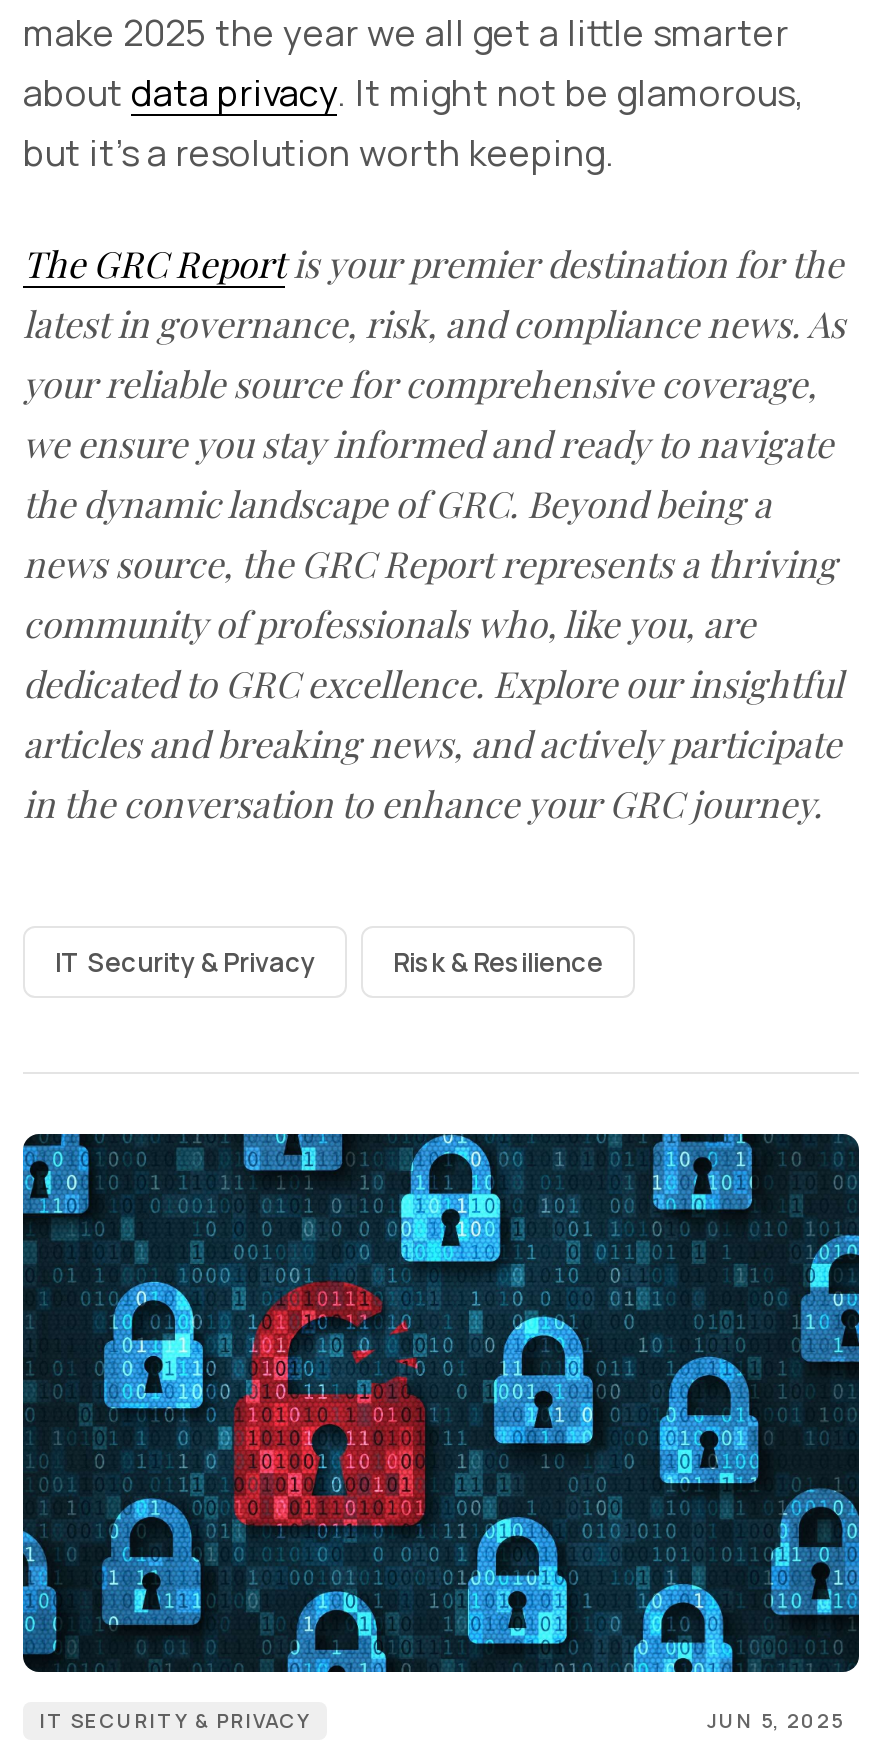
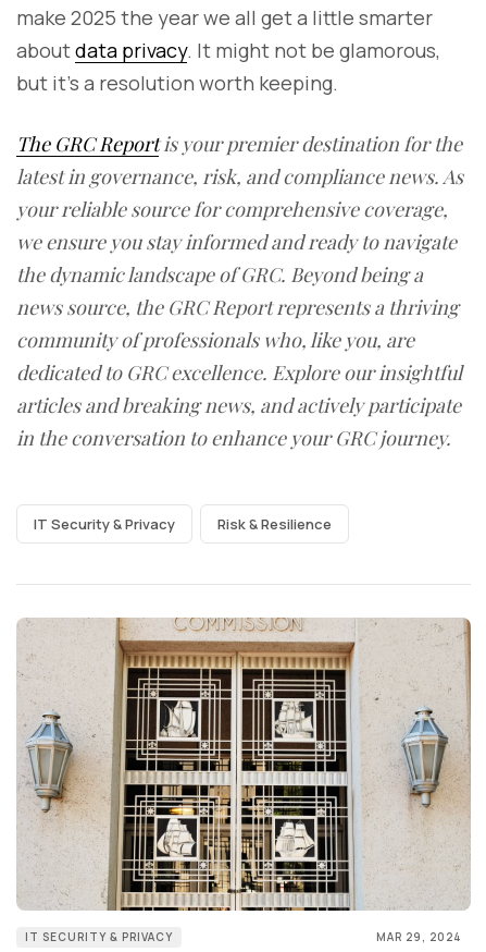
- [image]
- JUN 5, 2025
+ [image]
+ MAR 29, 2024
